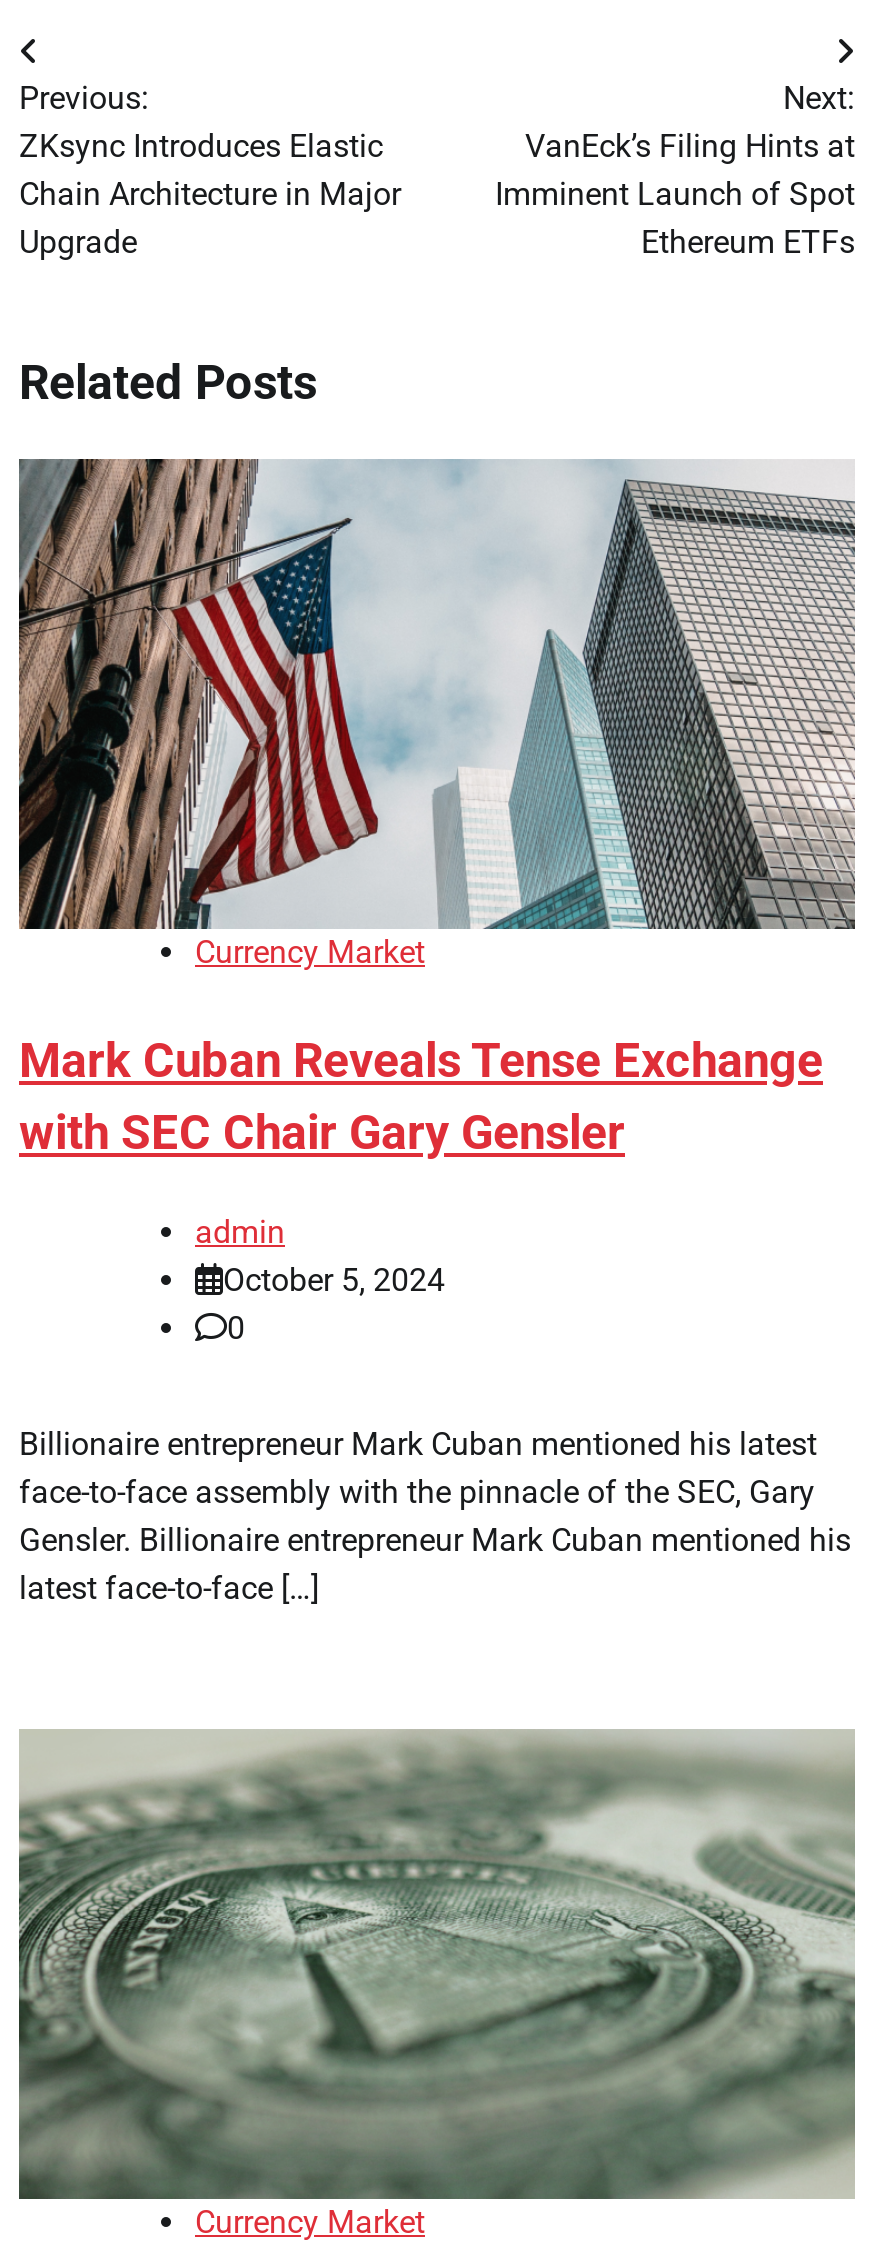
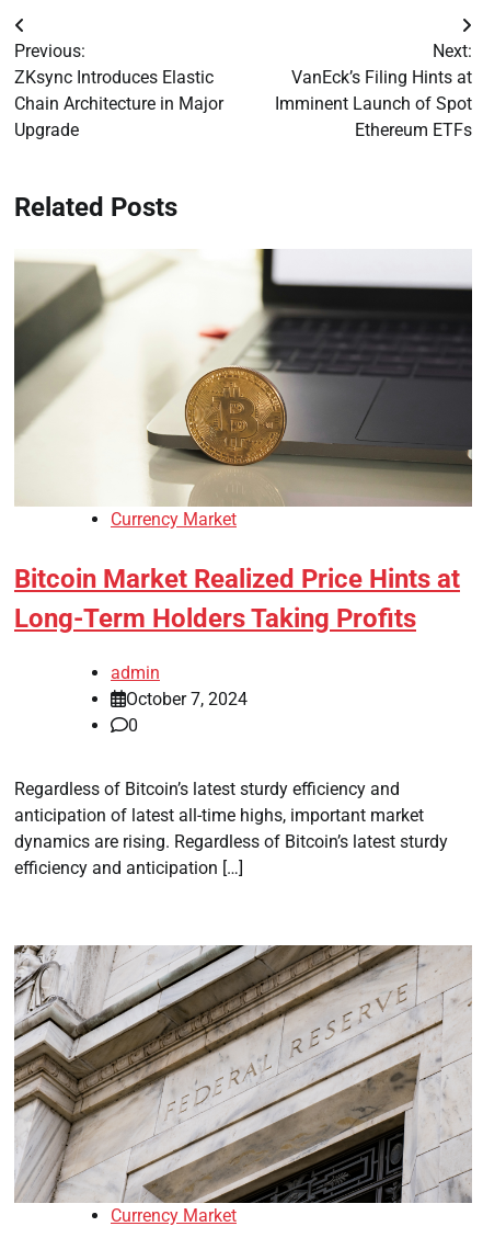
- [image]
+ [image]

- Mark Cuban Reveals Tense Exchange
- with SEC Chair Gary Gensler
+ Bitcoin Market Realized Price Hints at
+ Long-Term Holders Taking Profits

- October 5, 2024
+ October 7, 2024

- Billionaire entrepreneur Mark Cuban mentioned his latest
- face-to-face assembly with the pinnacle of the SEC, Gary
- Gensler. Billionaire entrepreneur Mark Cuban mentioned his
- latest face-to-face […]
+ Regardless of Bitcoin’s latest sturdy efficiency and
+ anticipation of latest all-time highs, important market
+ dynamics are rising. Regardless of Bitcoin’s latest sturdy
+ efficiency and anticipation […]

- [image]
+ [image]
